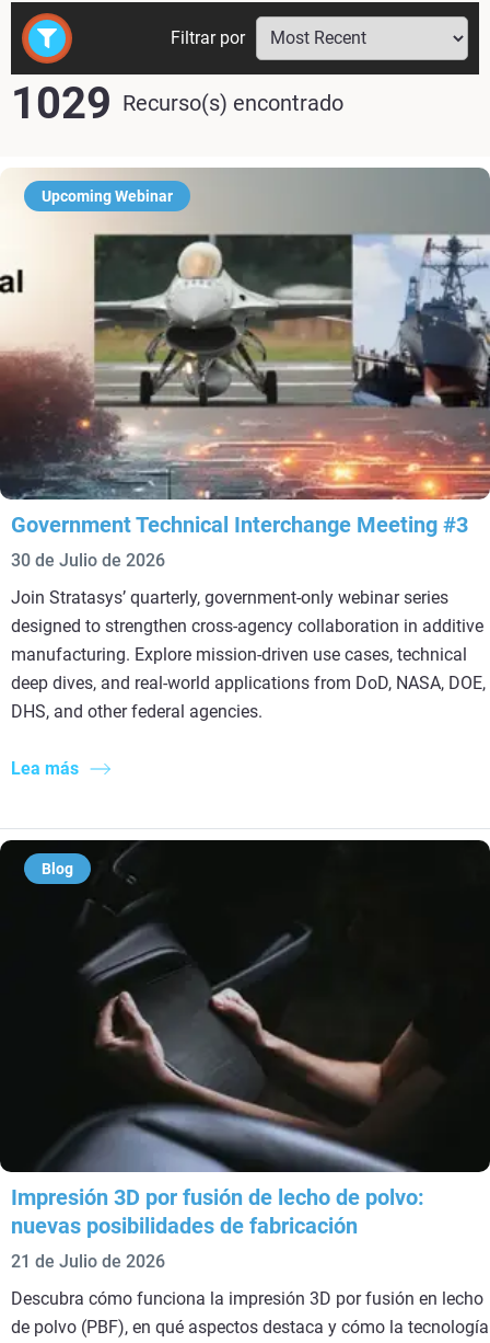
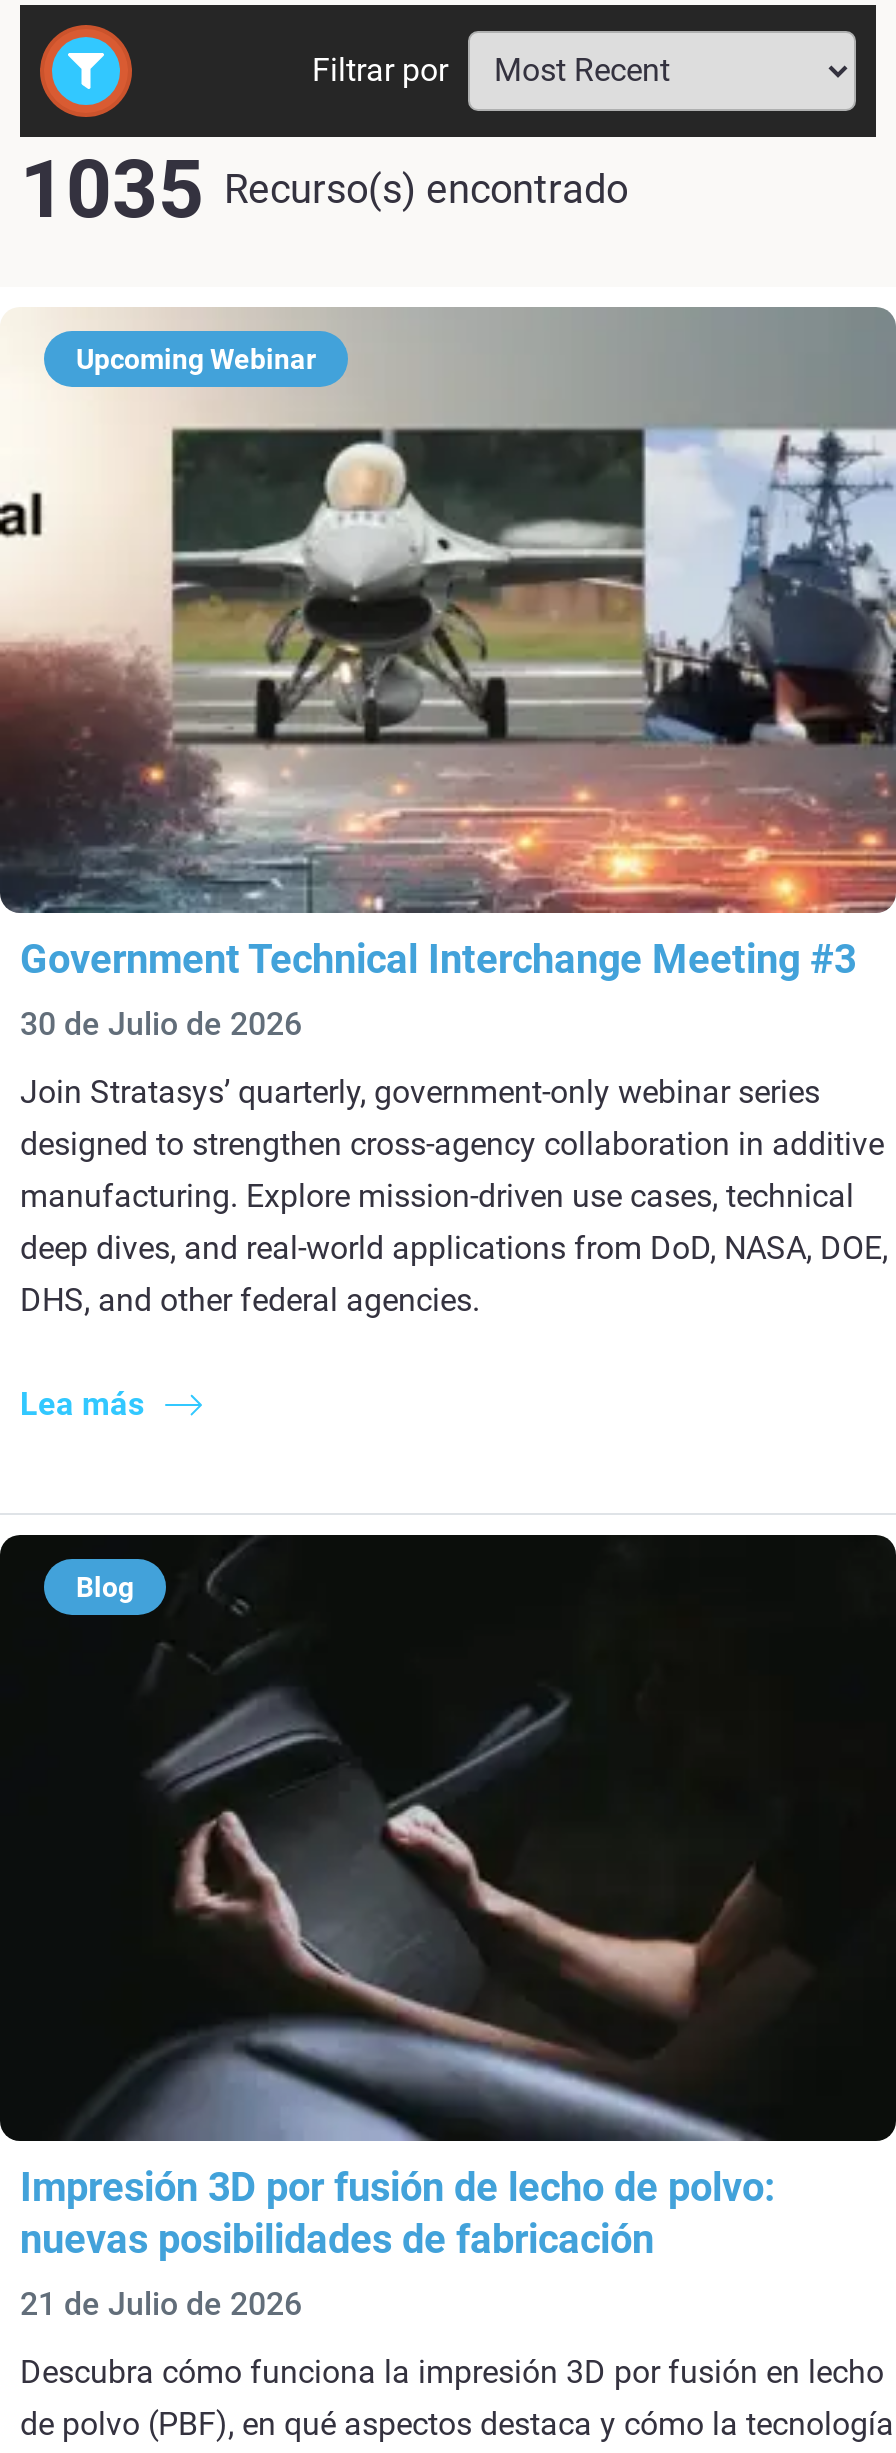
- 1029 Recurso(s) encontrado
+ 1035 Recurso(s) encontrado
